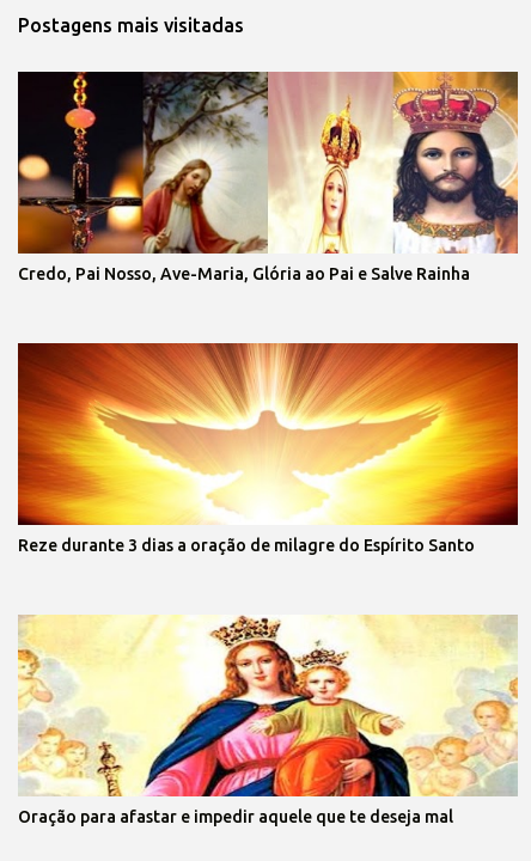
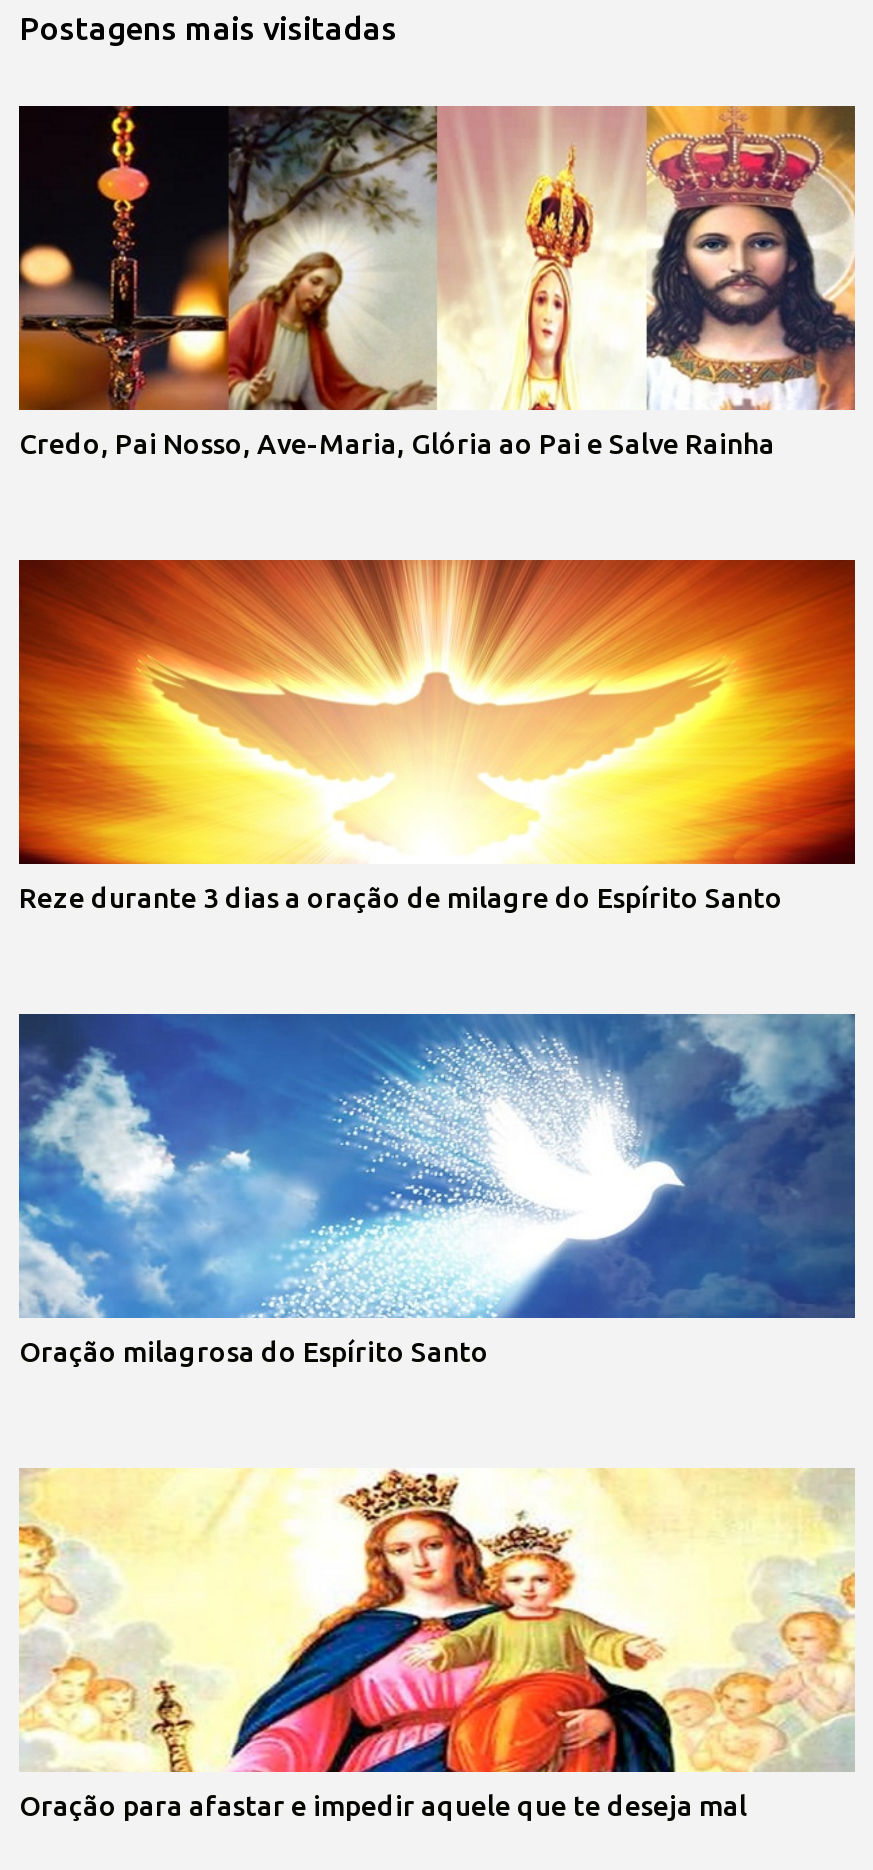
+ [image]
+ Oração milagrosa do Espírito Santo
